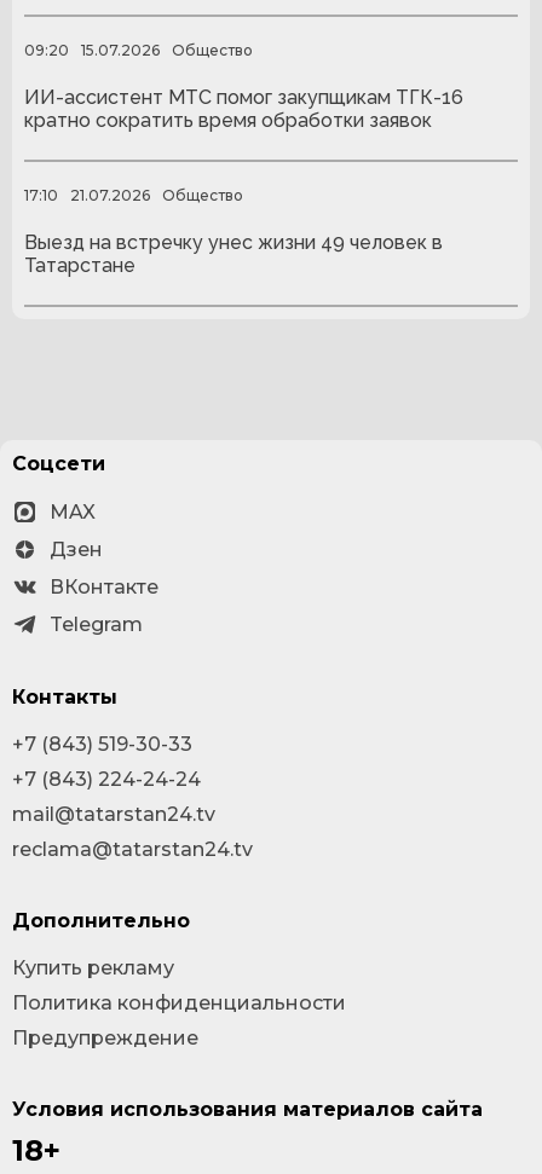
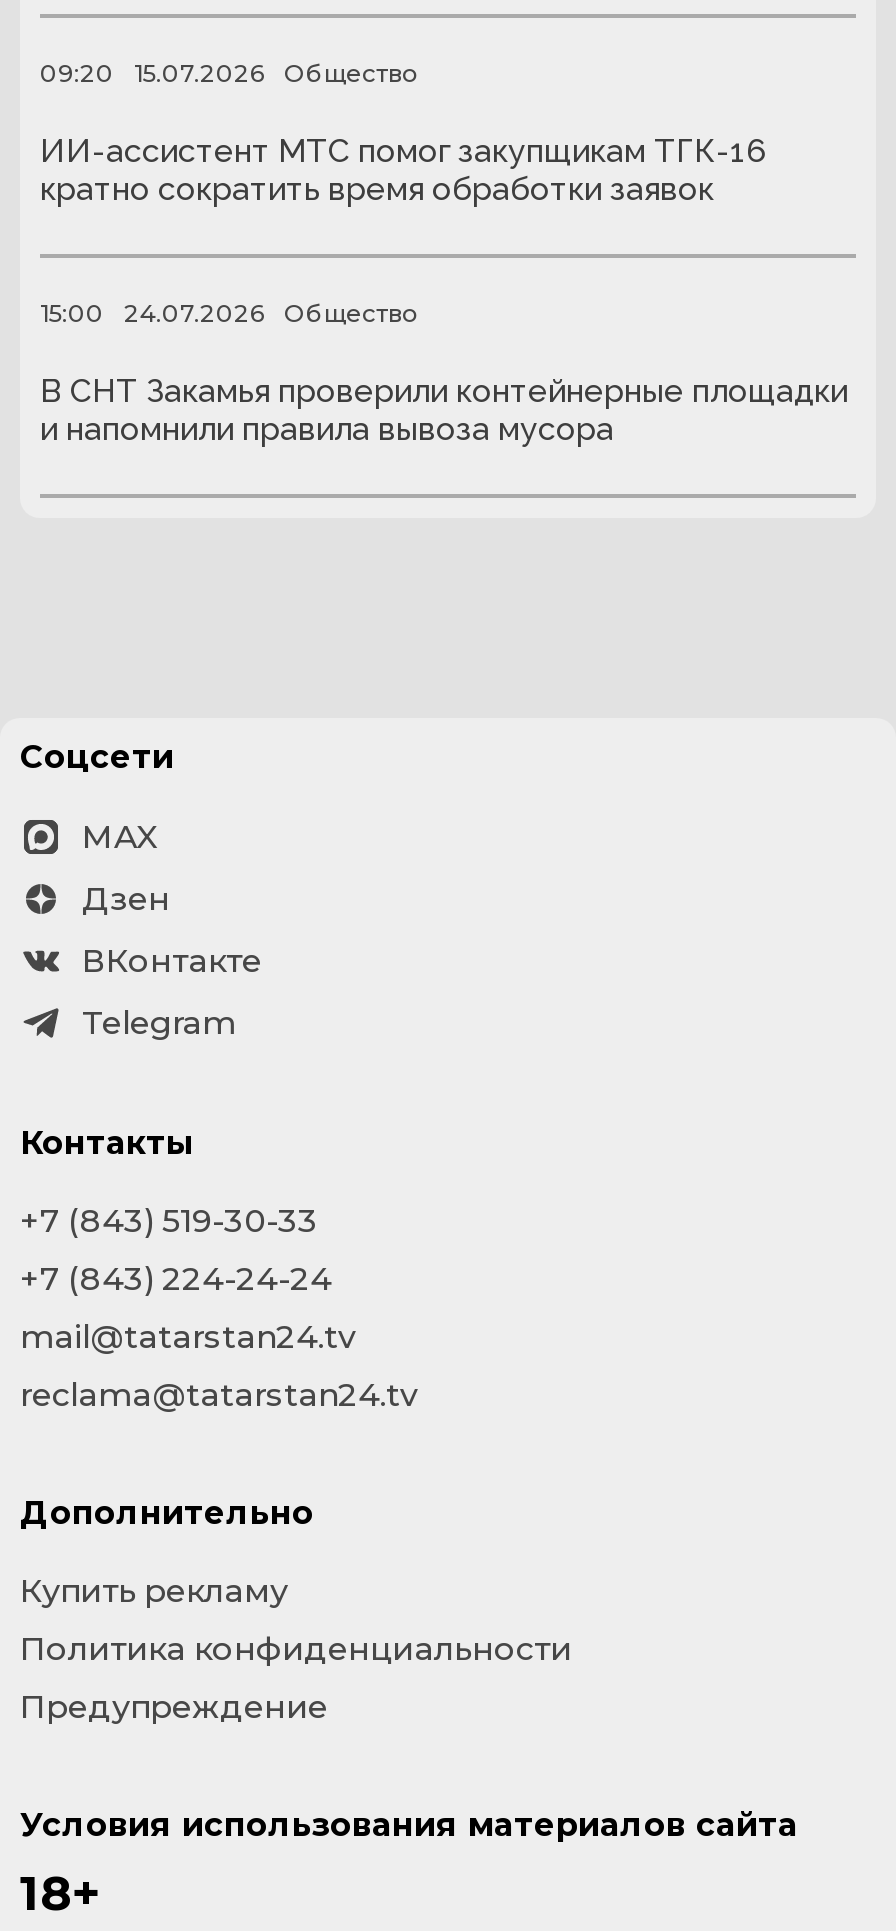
- 17:10
+ 15:00

- 21.07.2026
+ 24.07.2026

- Выезд на встречку унес жизни 49 человек в
- Татарстане
+ В СНТ Закамья проверили контейнерные площадки
+ и напомнили правила вывоза мусора
